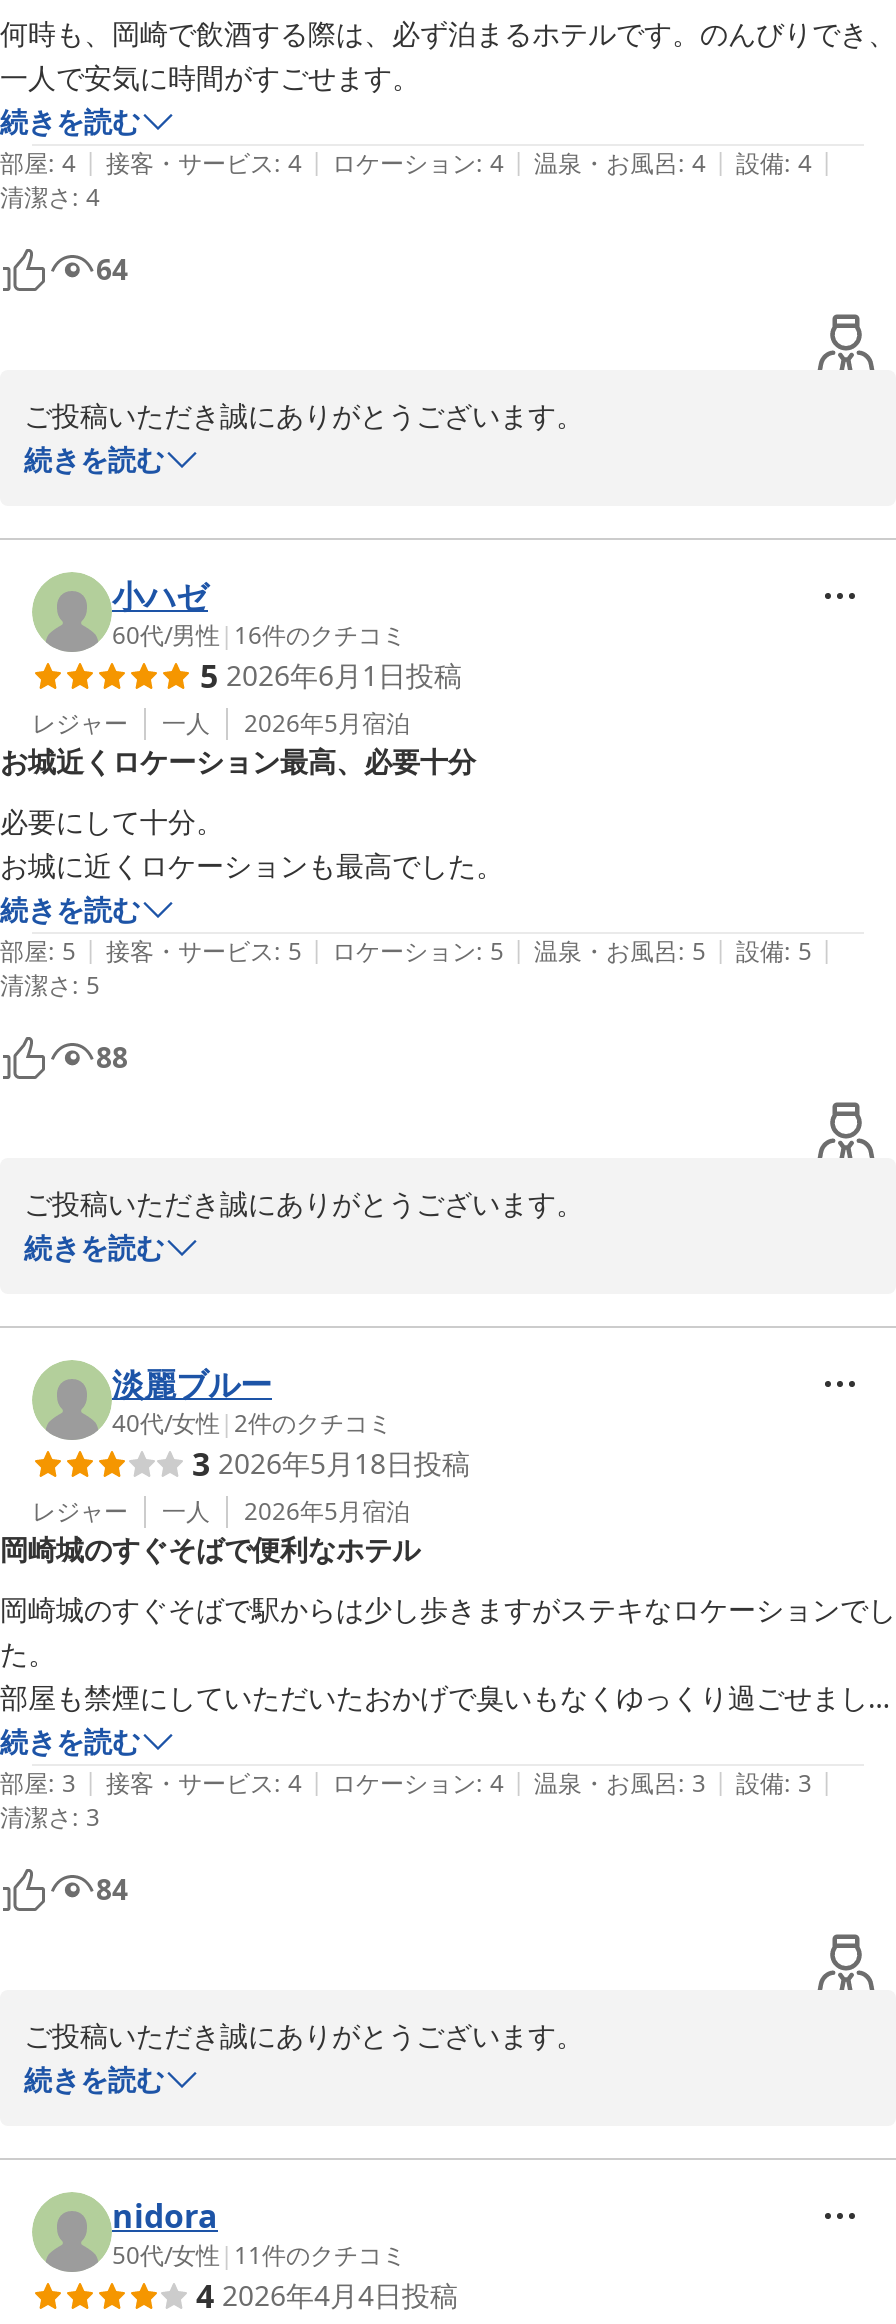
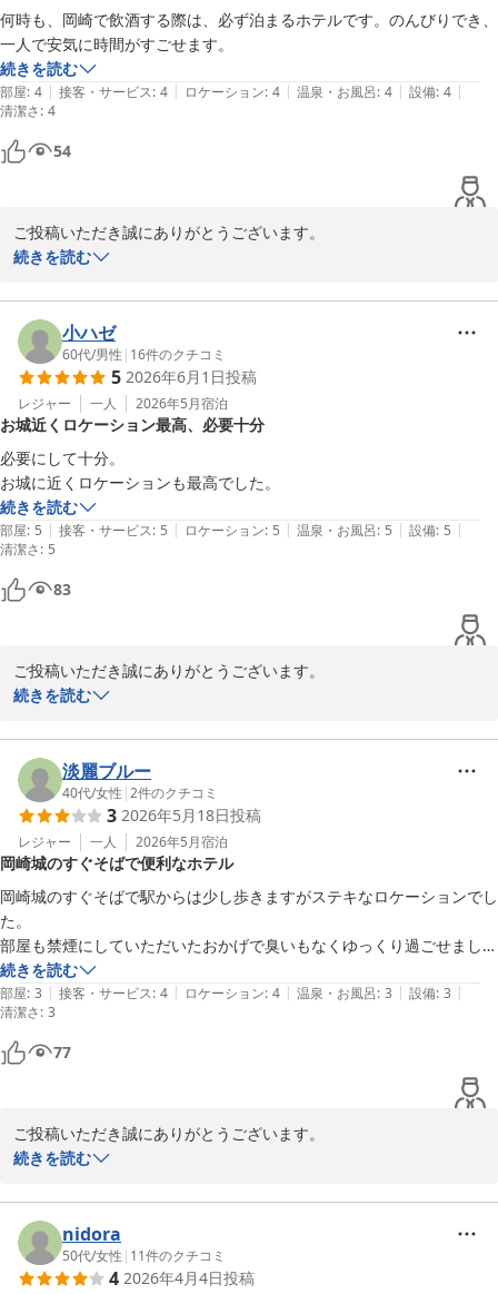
- 64
+ 54

- 88
+ 83

- 84
+ 77
